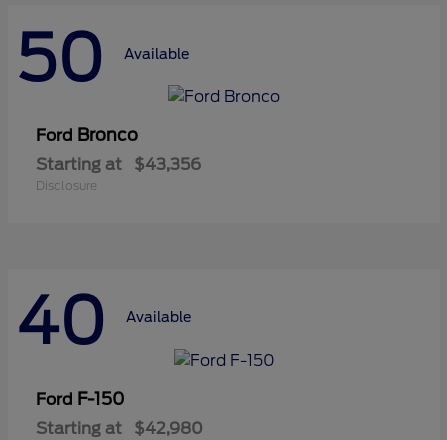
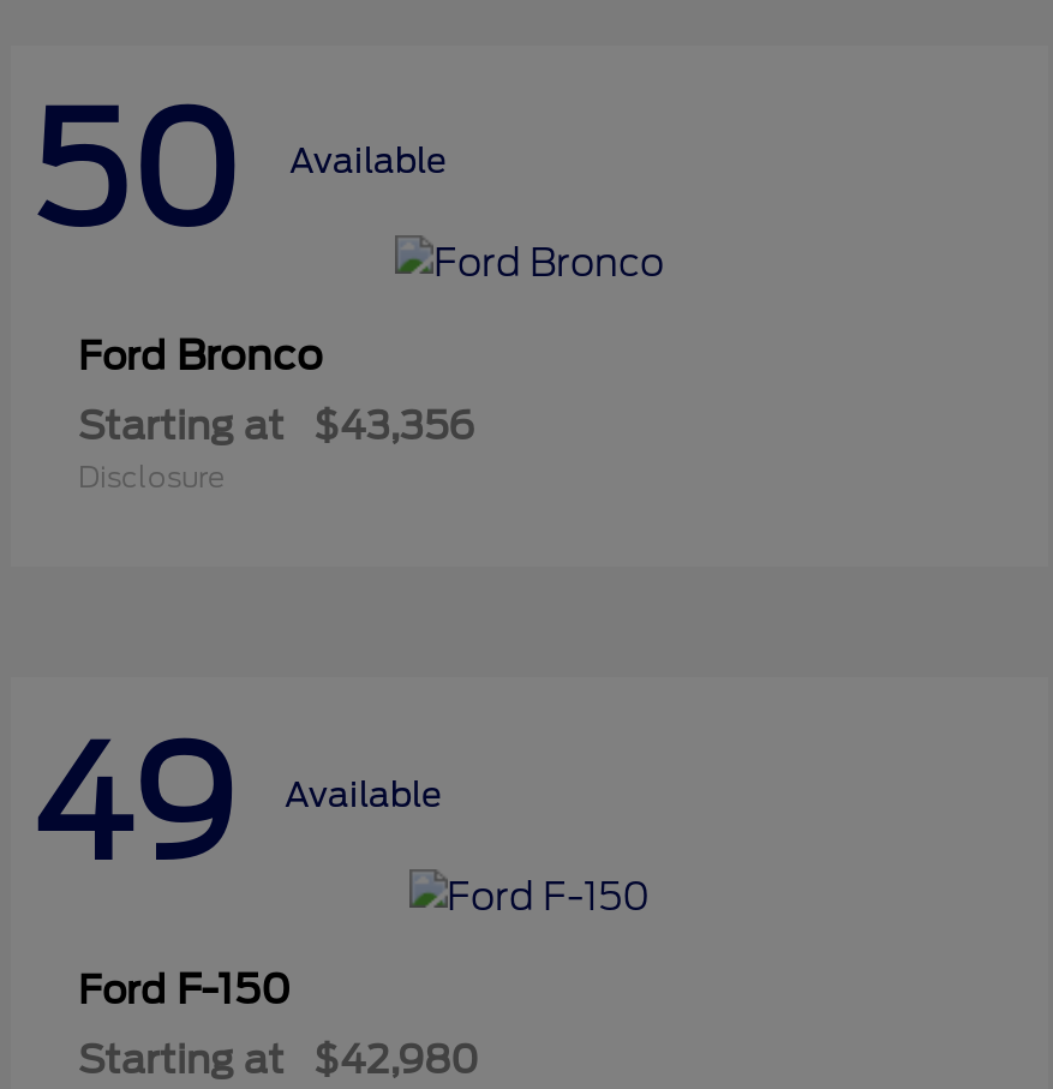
- 40 Available
+ 49 Available
